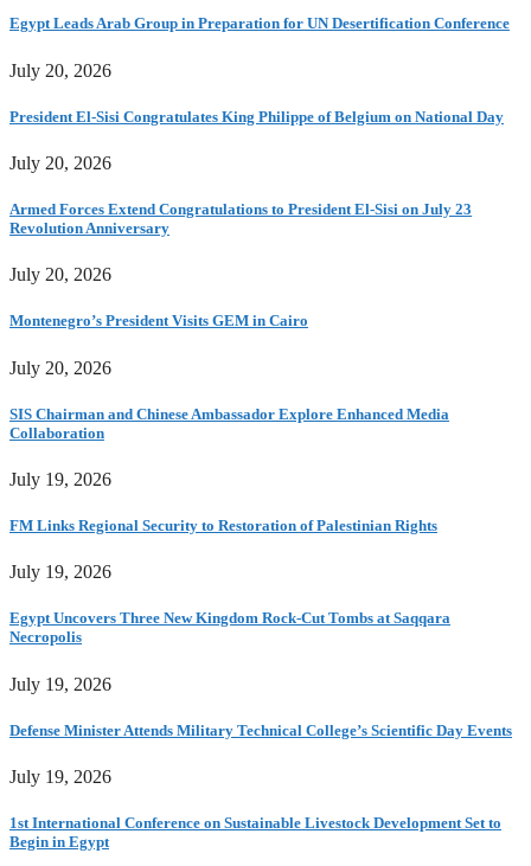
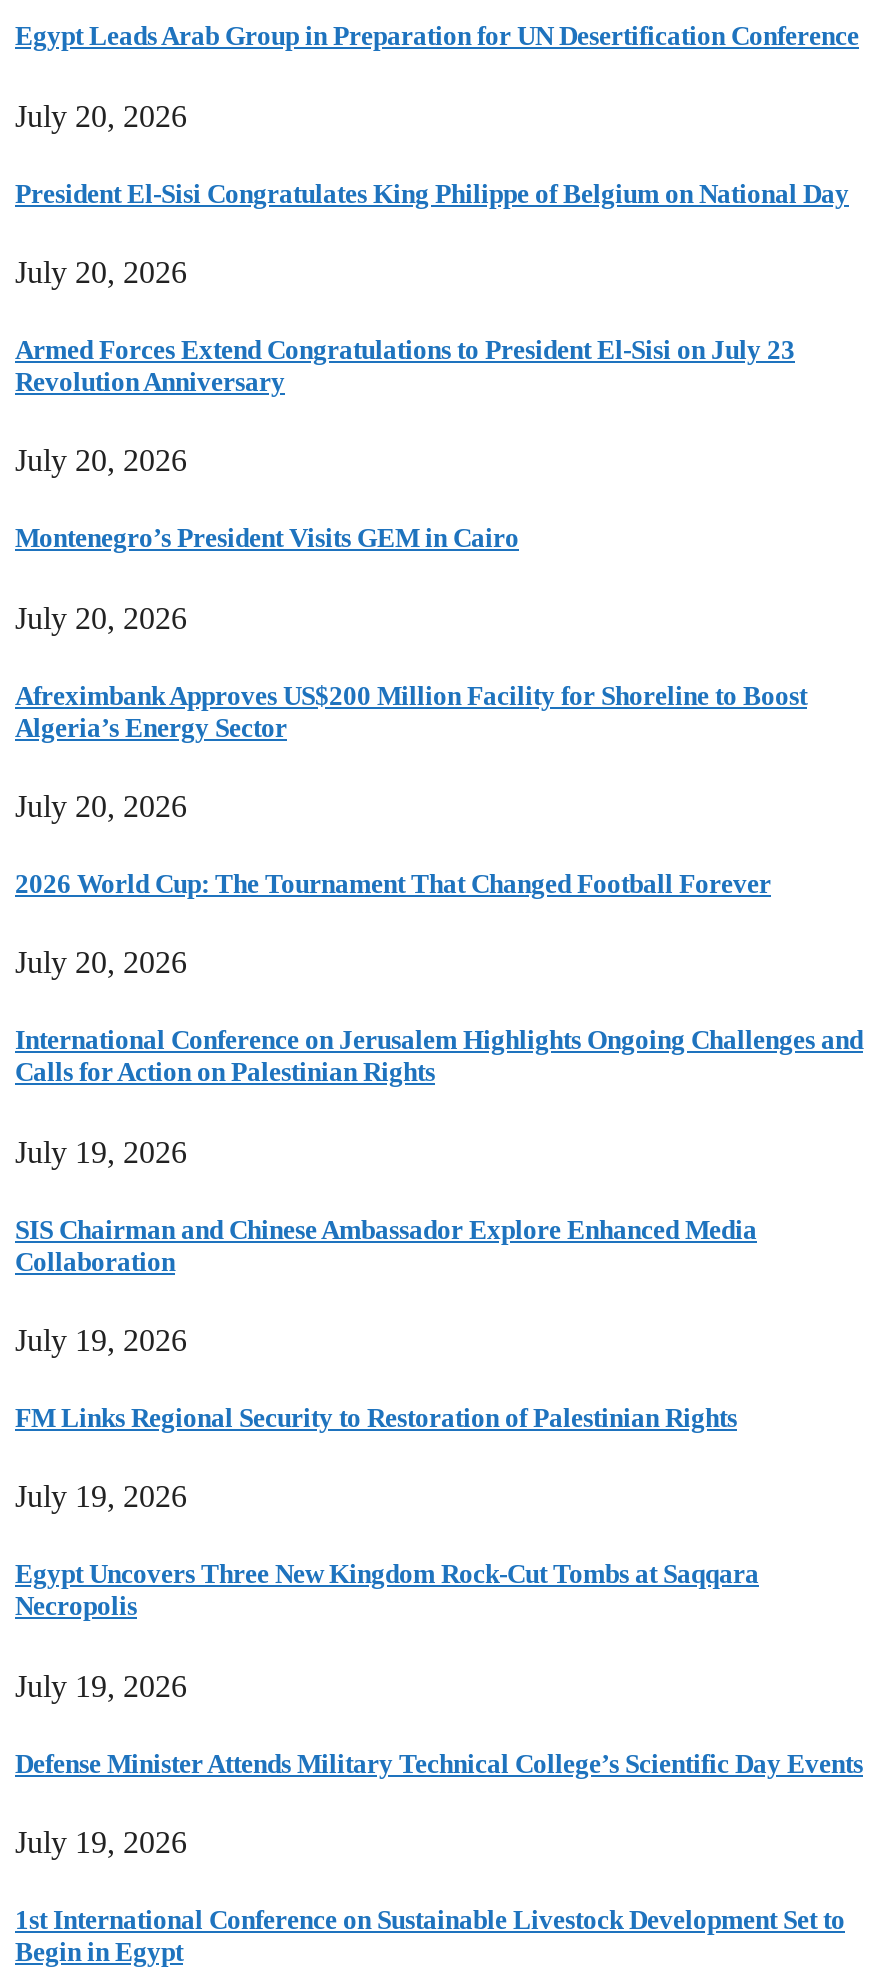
+ Afreximbank Approves US$200 Million Facility for Shoreline to Boost
+ Algeria’s Energy Sector
+ July 20, 2026
+ 2026 World Cup: The Tournament That Changed Football Forever
+ July 20, 2026
+ International Conference on Jerusalem Highlights Ongoing Challenges and
+ Calls for Action on Palestinian Rights
+ July 19, 2026
